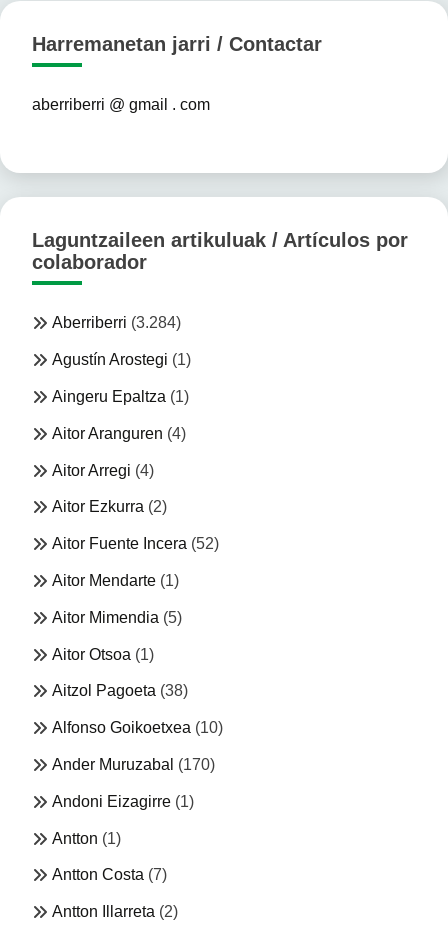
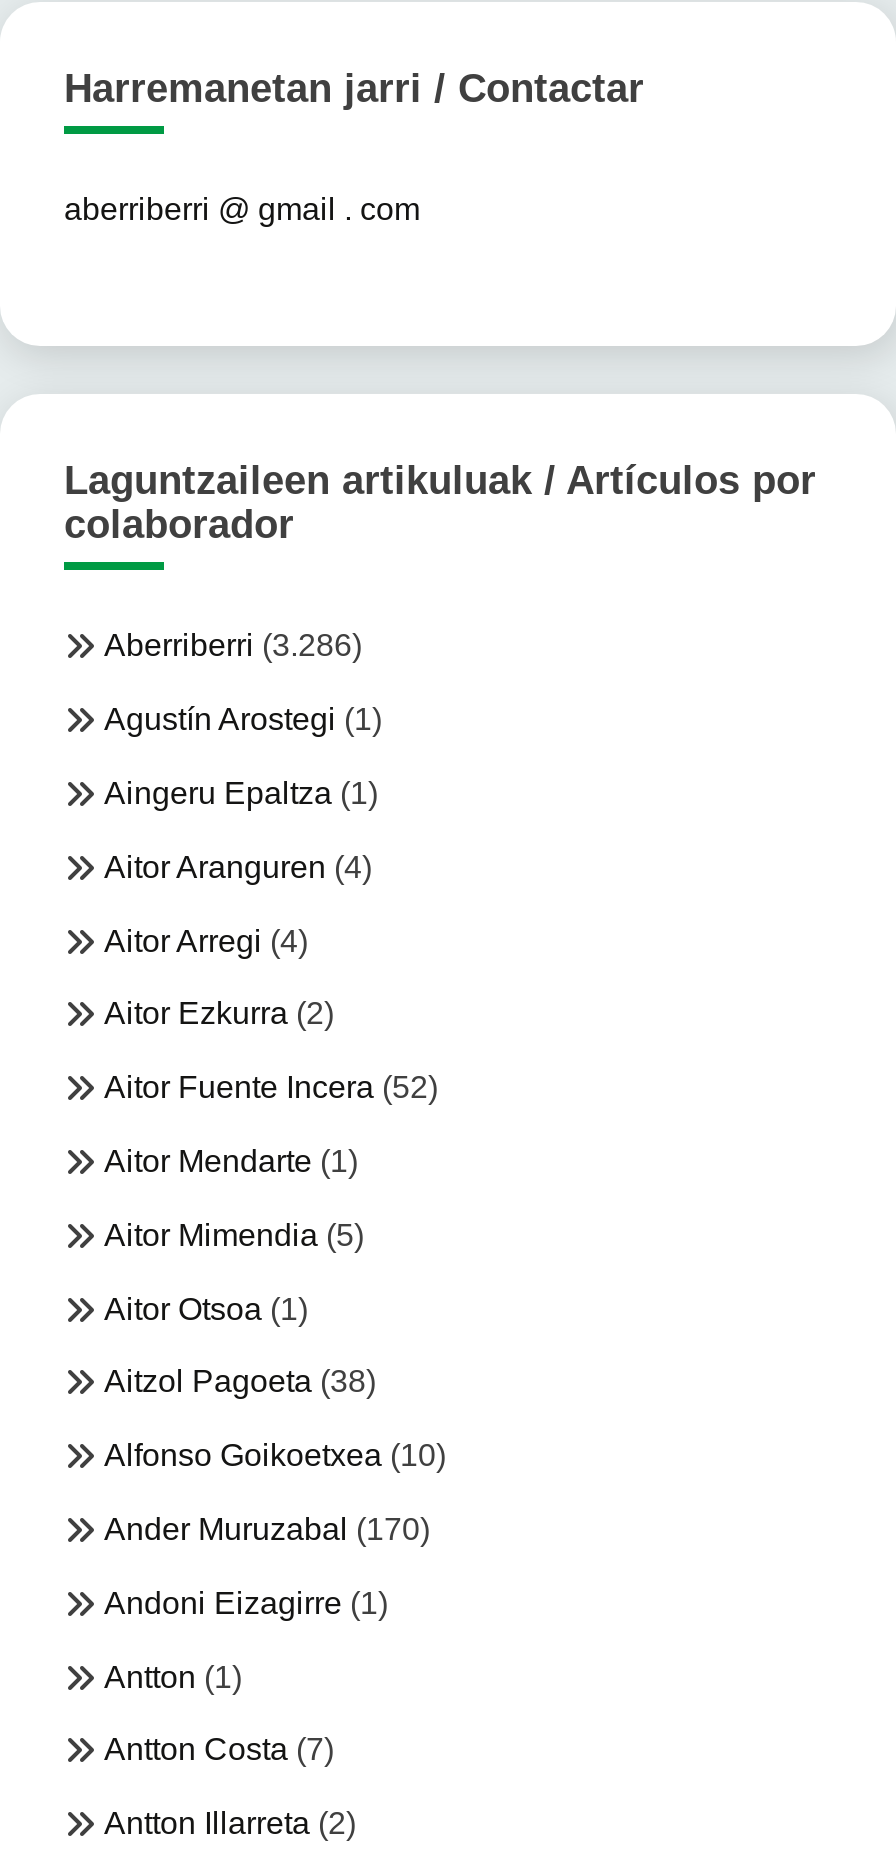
- Aberriberri (3.284)
+ Aberriberri (3.286)
